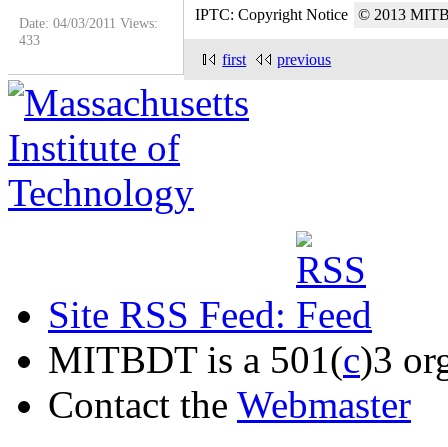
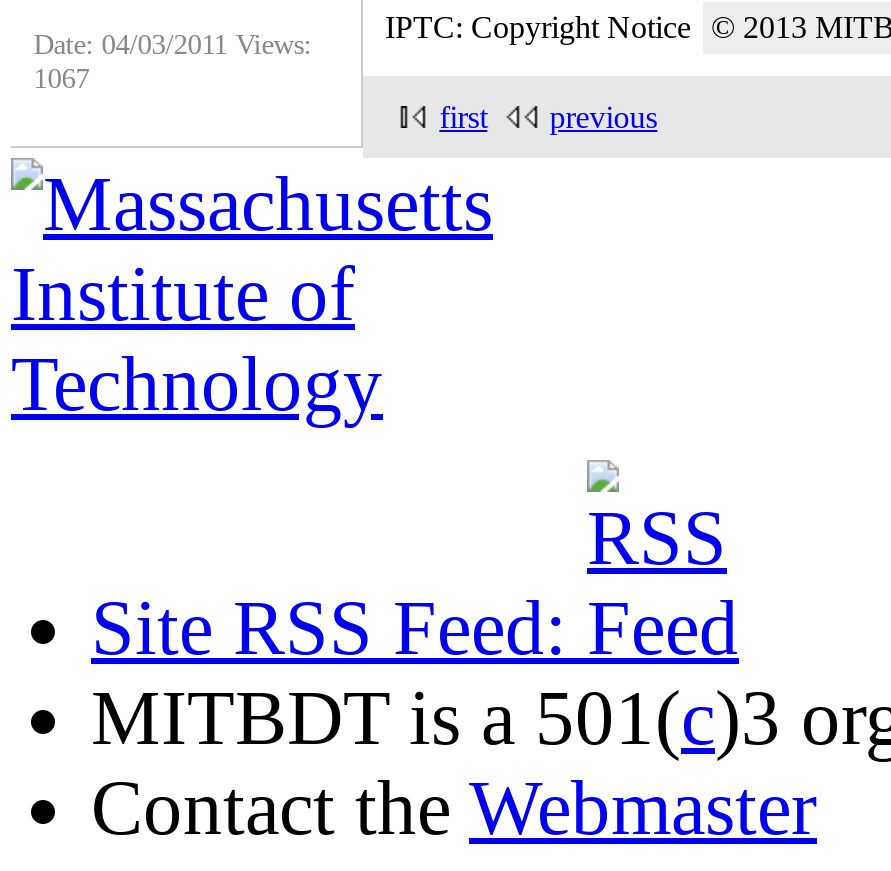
- 433
+ 1067
